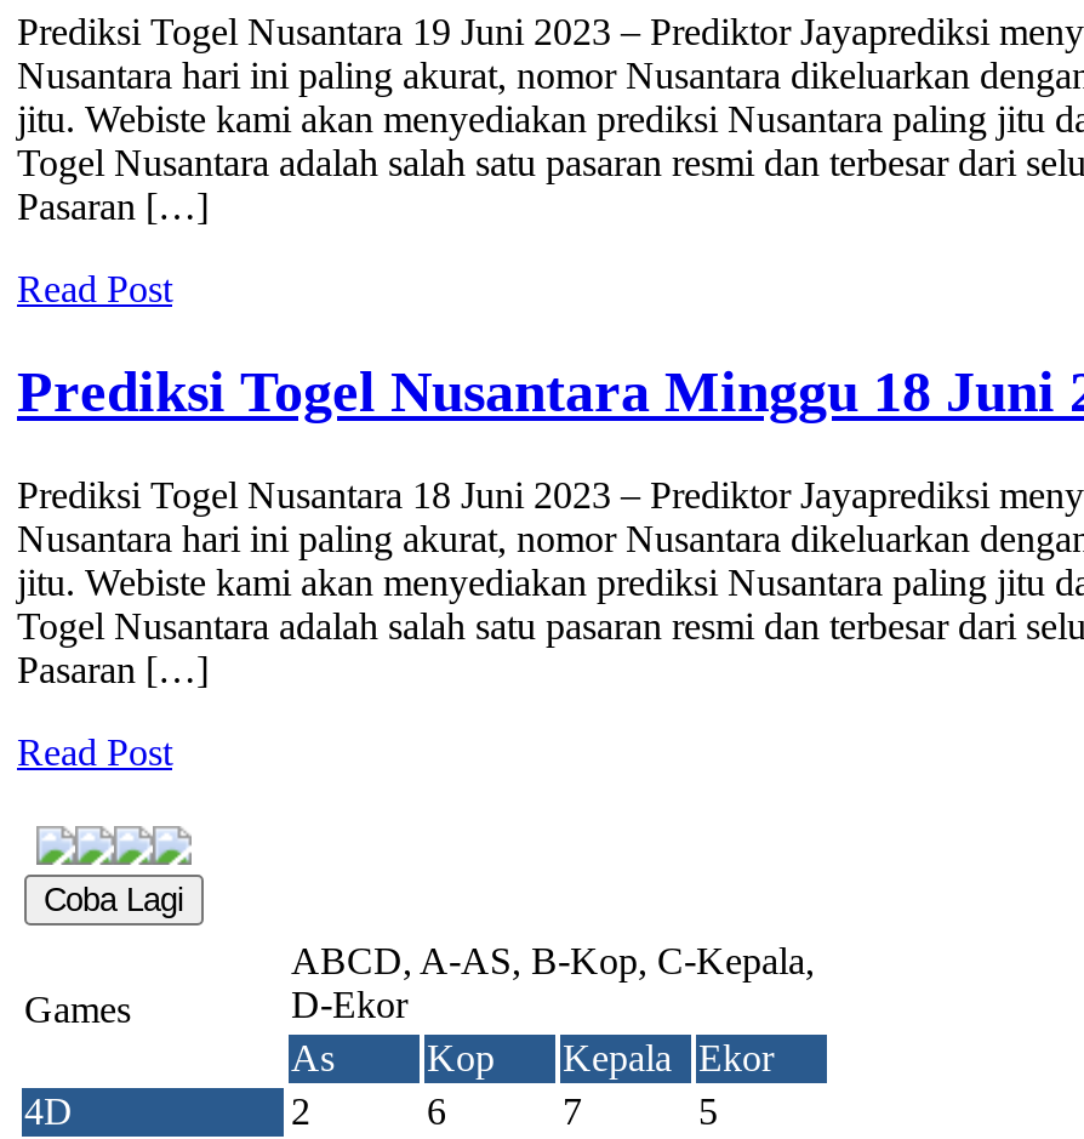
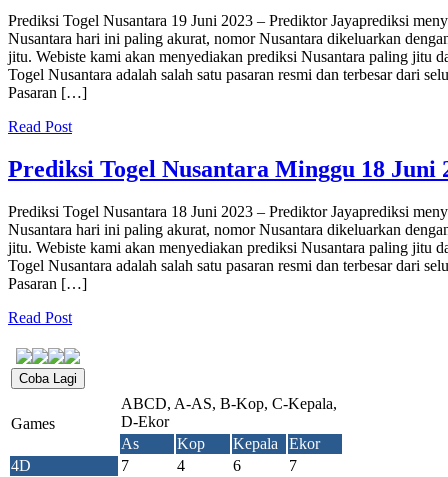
- 2
+ 7
+ 4

- 5
